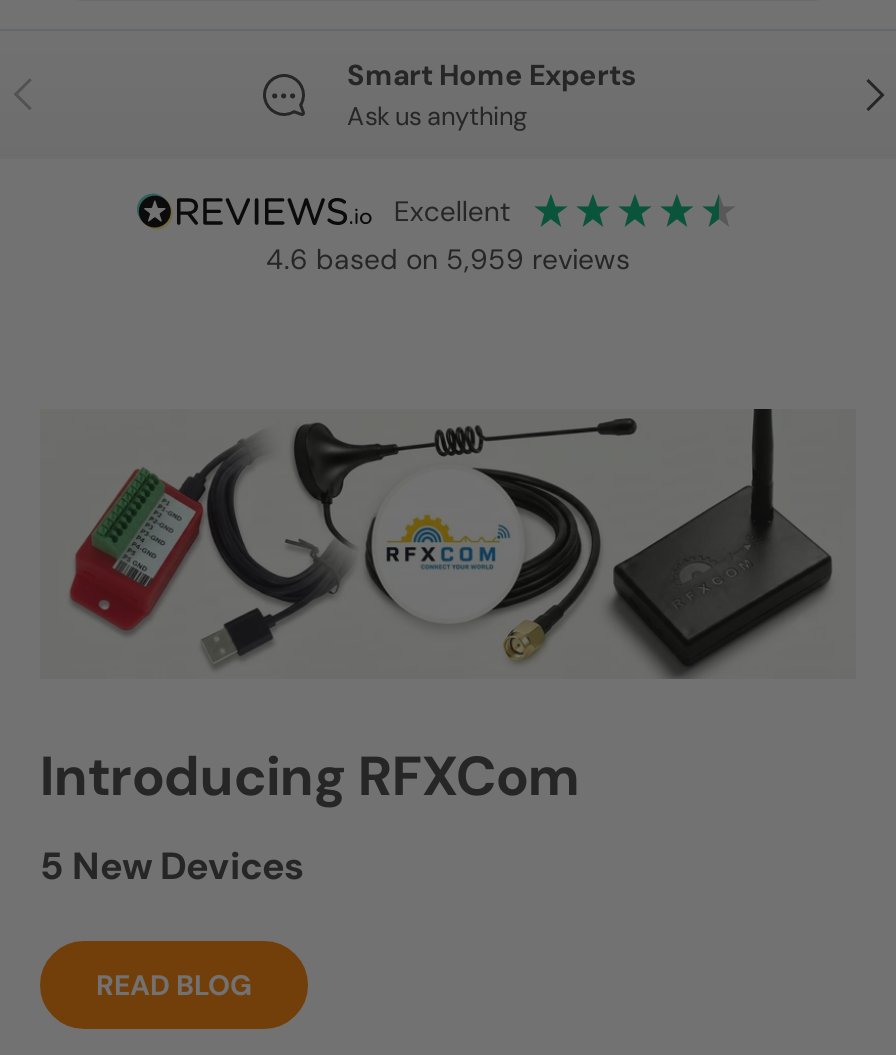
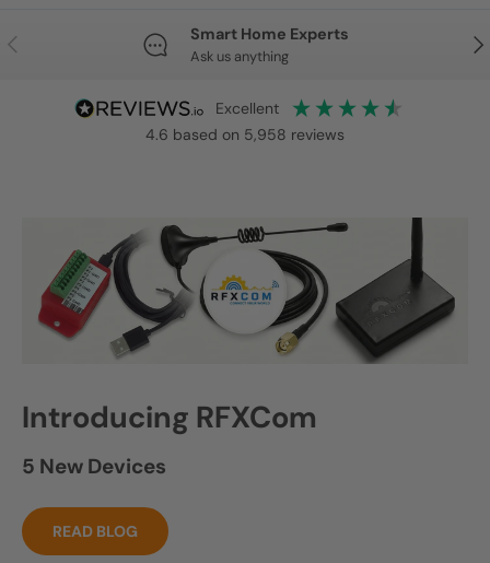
- 4.6 based on 5,959 reviews
+ 4.6 based on 5,958 reviews
